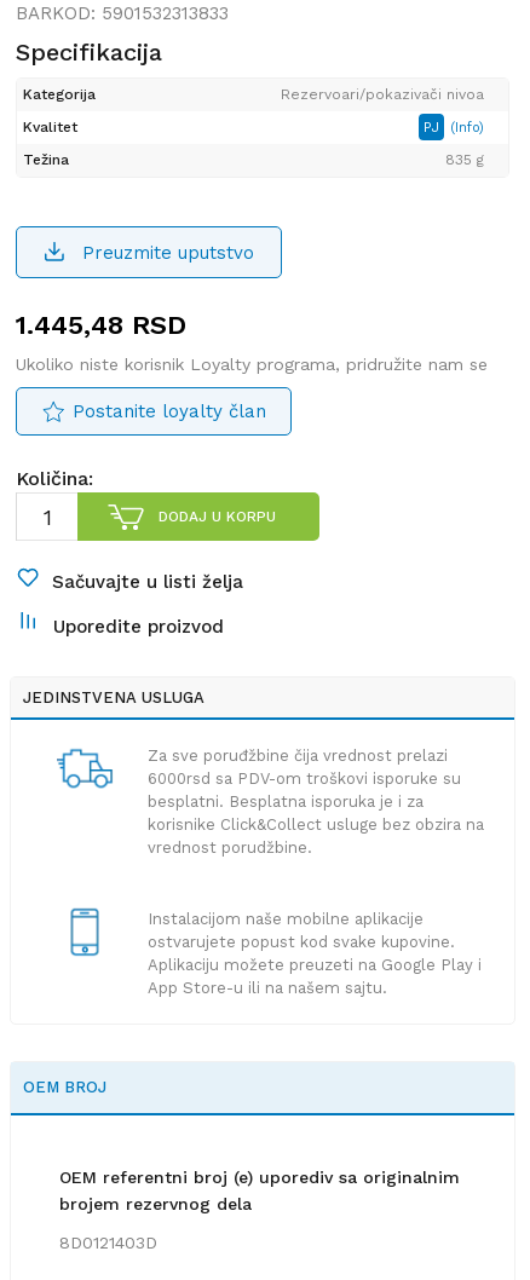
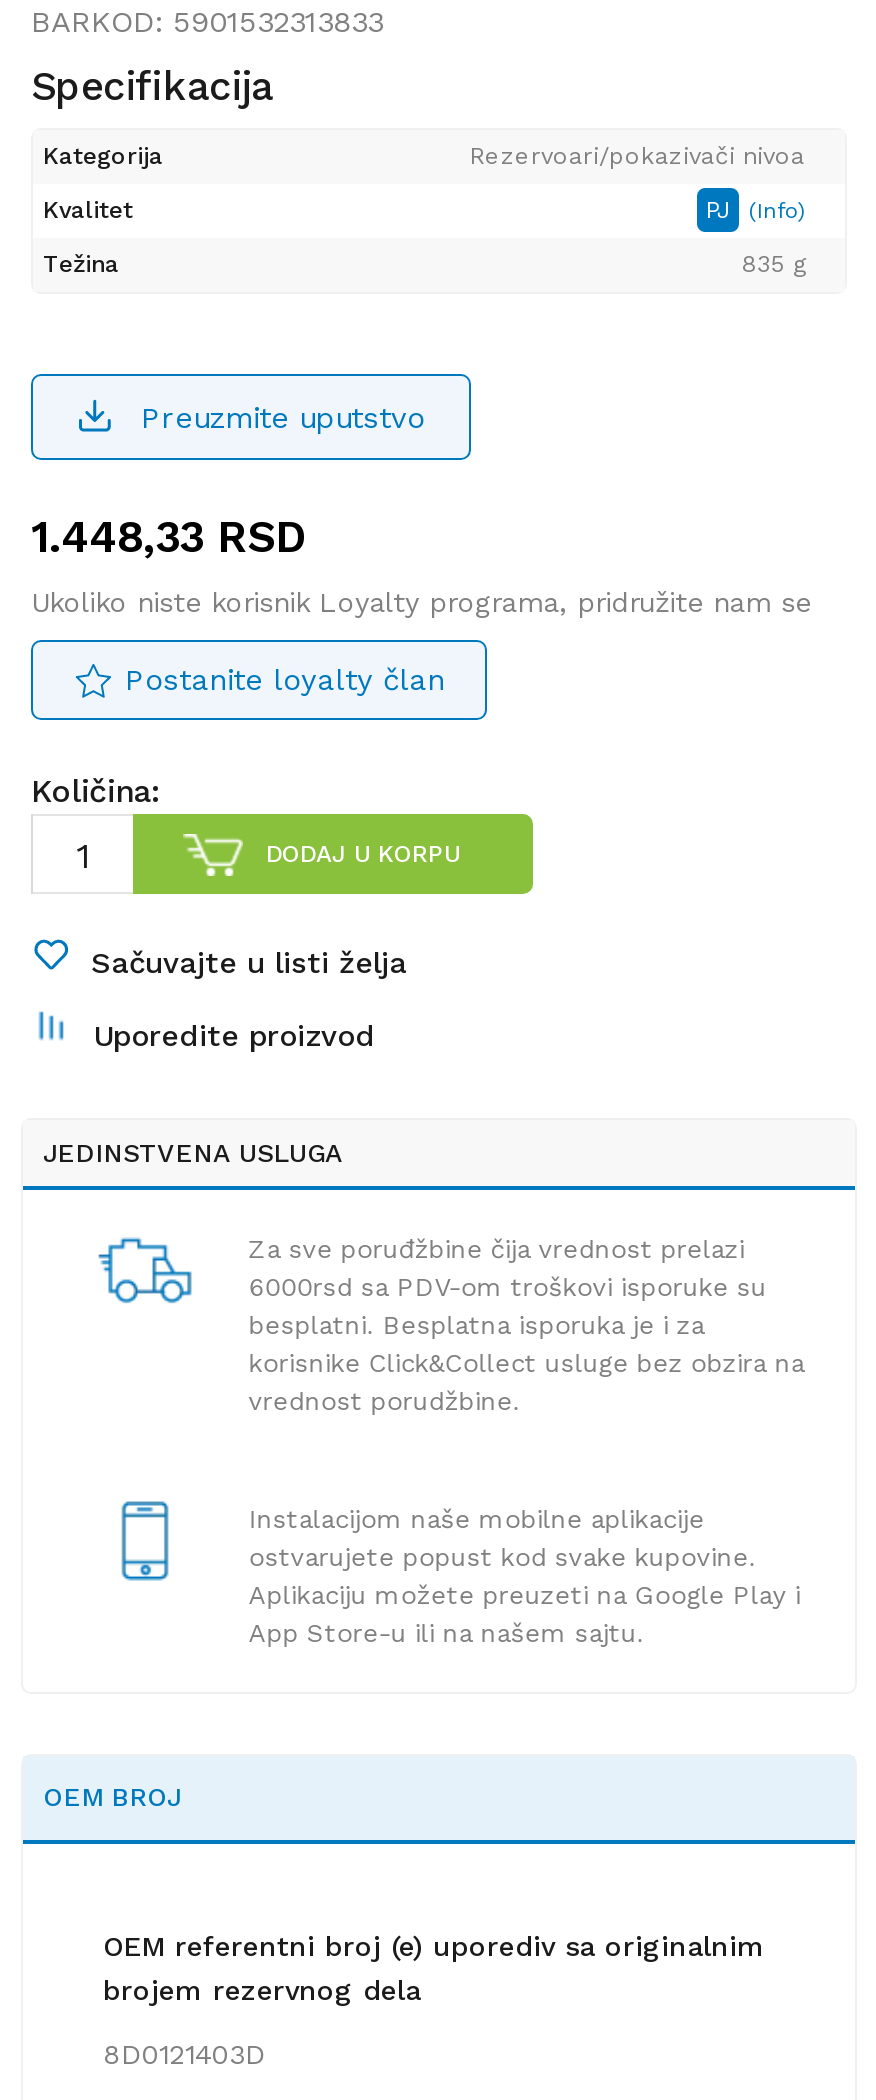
- 1.445,48 RSD
+ 1.448,33 RSD
